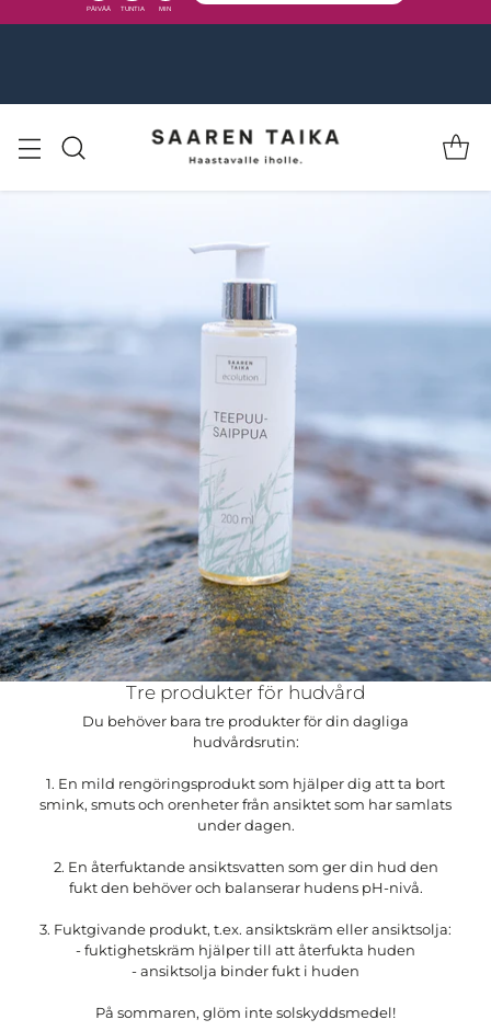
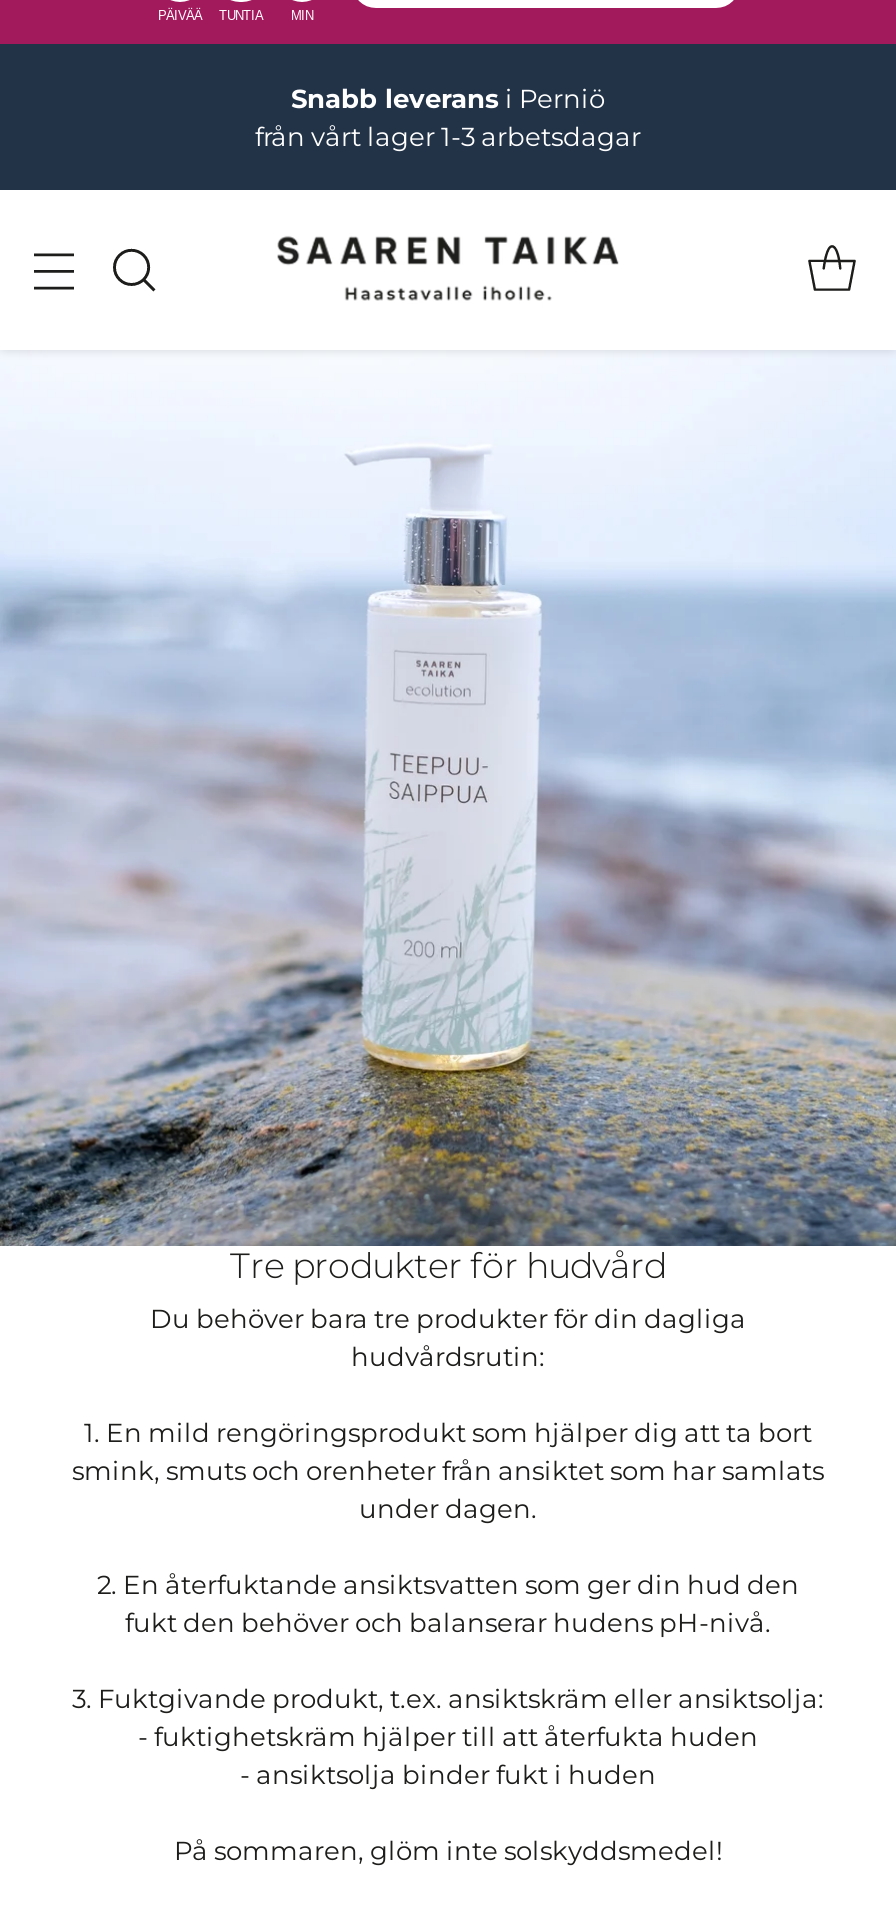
+ Snabb leverans i Perniö
+ från vårt lager 1-3 arbetsdagar
